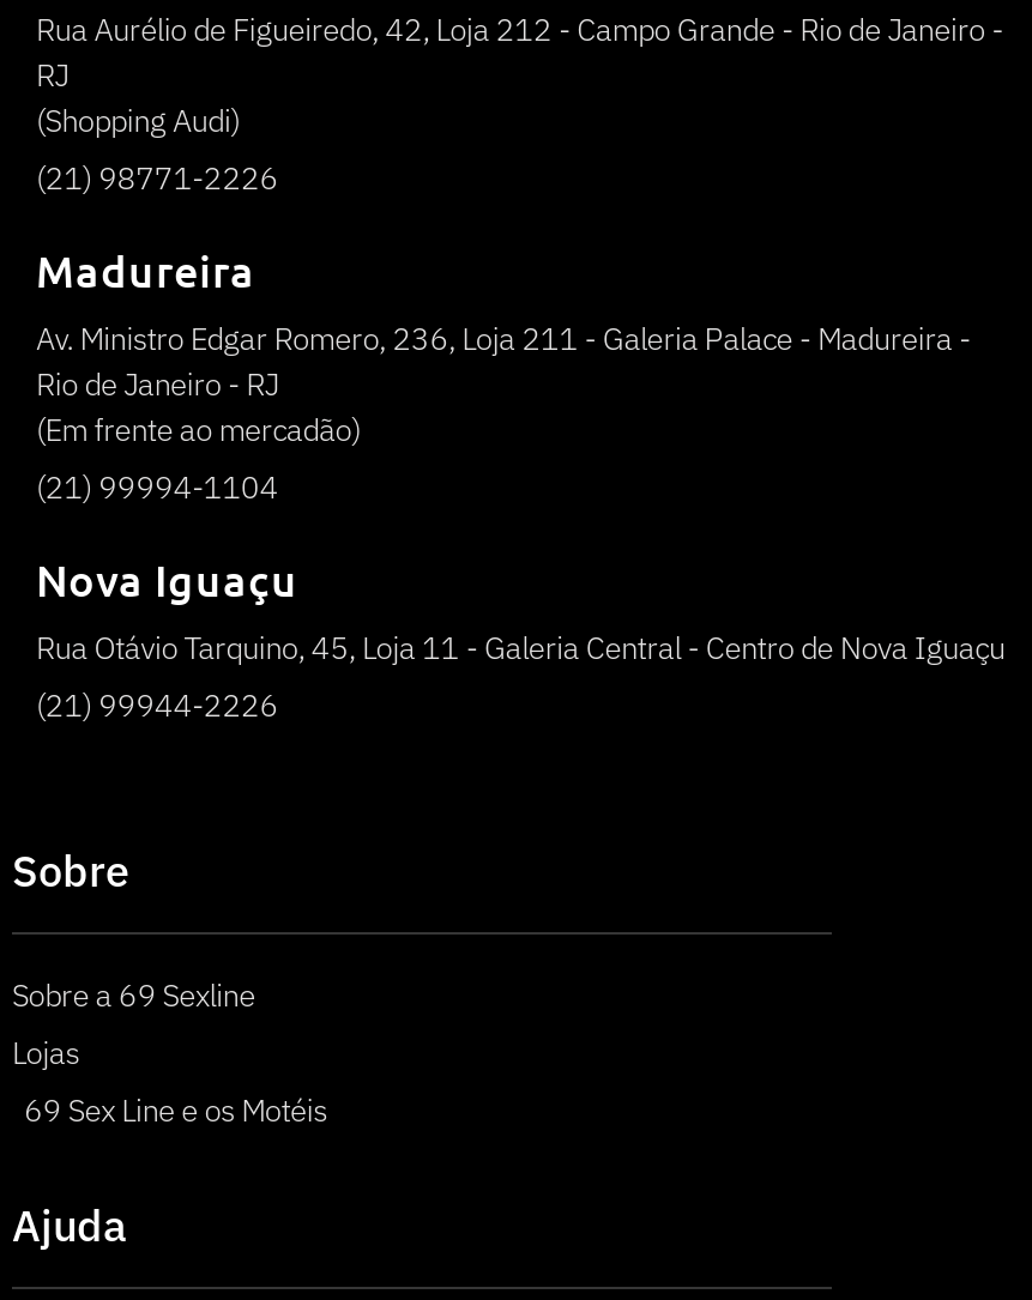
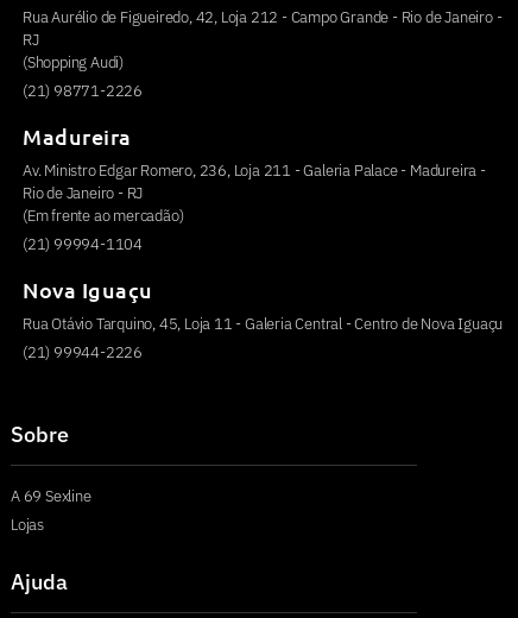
- Sobre a 69 Sexline
+ A 69 Sexline

- 69 Sex Line e os Motéis
